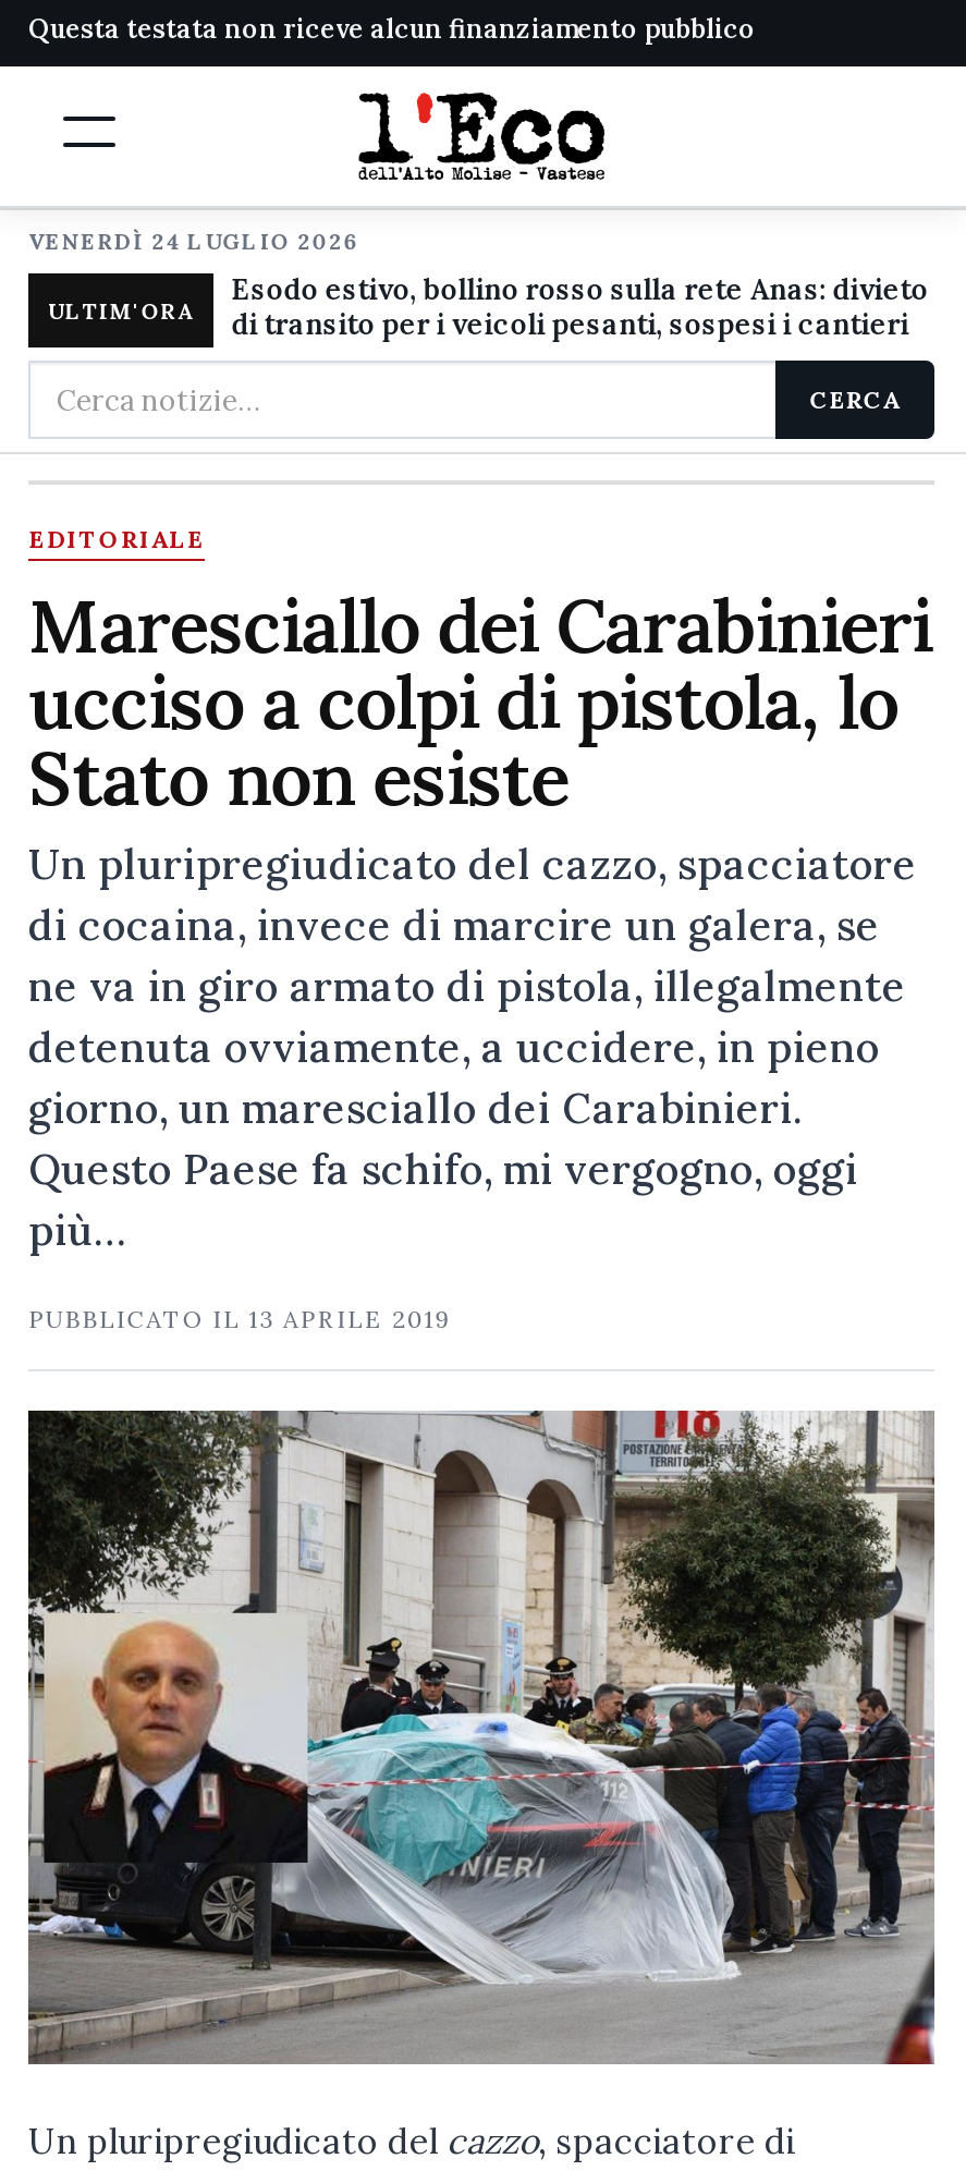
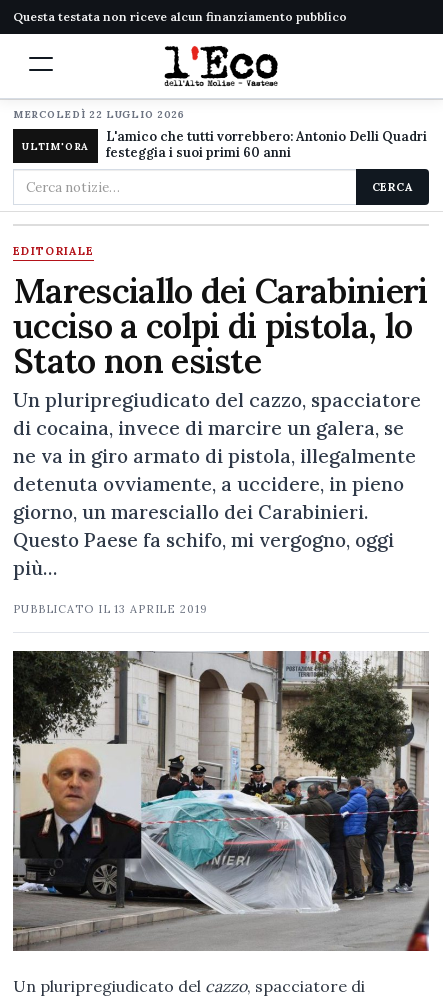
- VENERDÌ 24 LUGLIO 2026
+ MERCOLEDÌ 22 LUGLIO 2026

- Esodo estivo, bollino rosso sulla rete Anas: divieto
- di transito per i veicoli pesanti, sospesi i cantieri
+ L'amico che tutti vorrebbero: Antonio Delli Quadri
+ festeggia i suoi primi 60 anni
